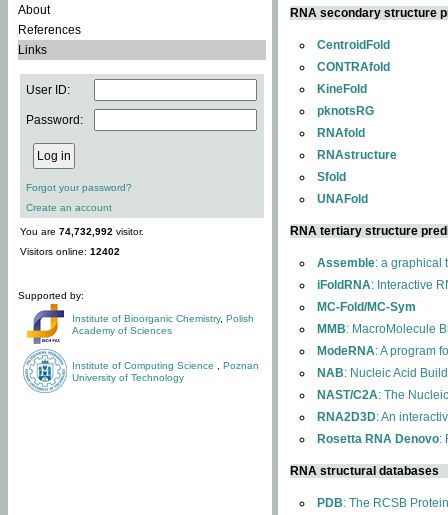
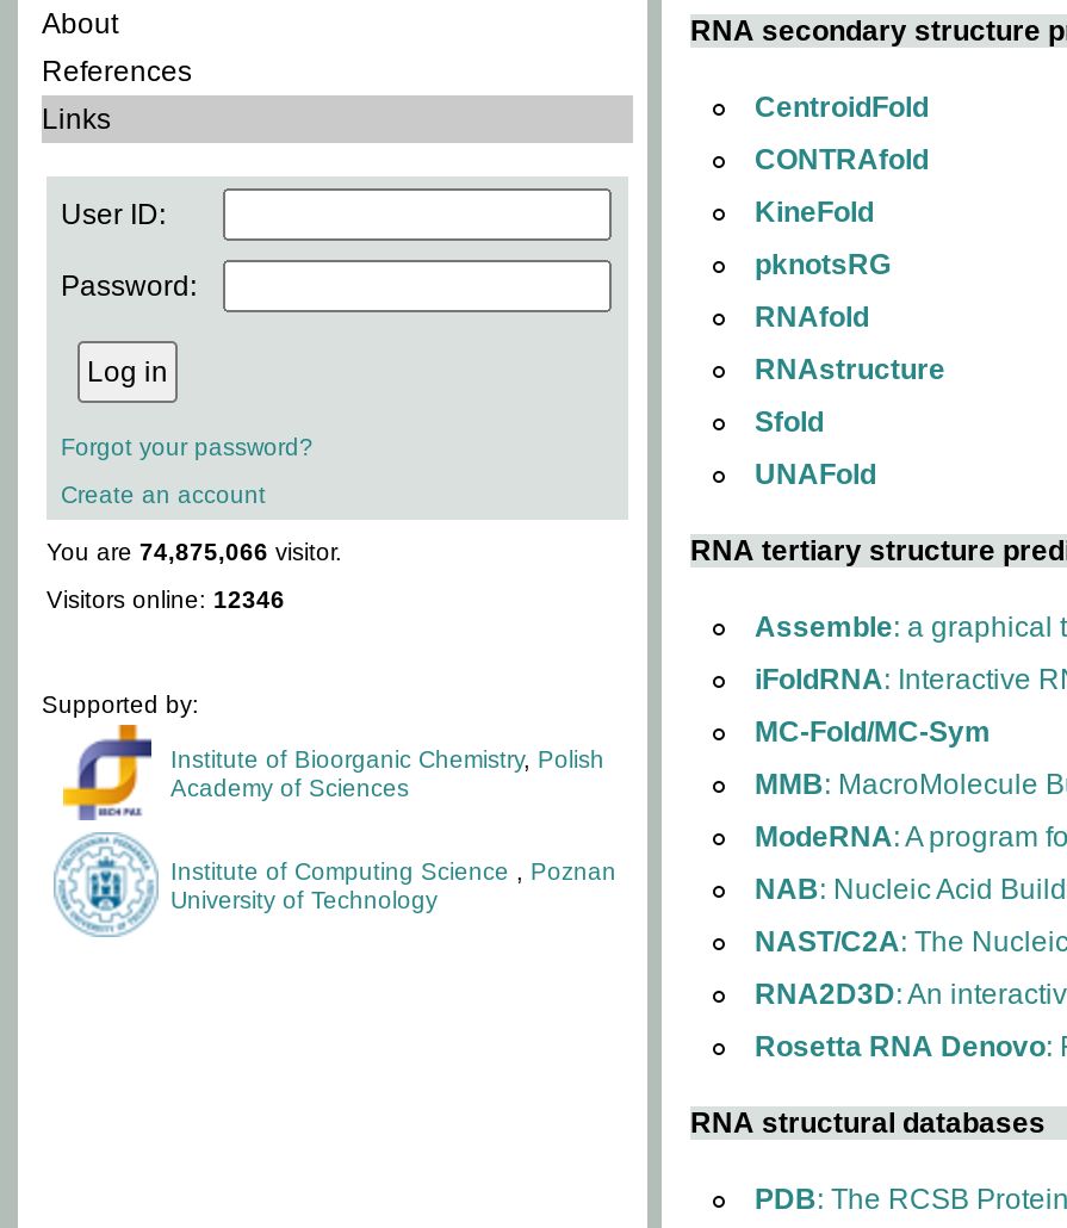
- You are 74,732,992 visitor.
+ You are 74,875,066 visitor.

- Visitors online: 12402
+ Visitors online: 12346
